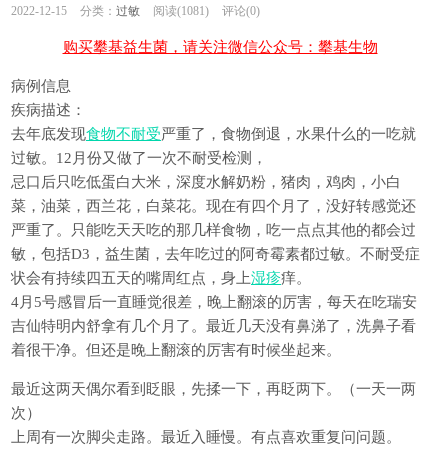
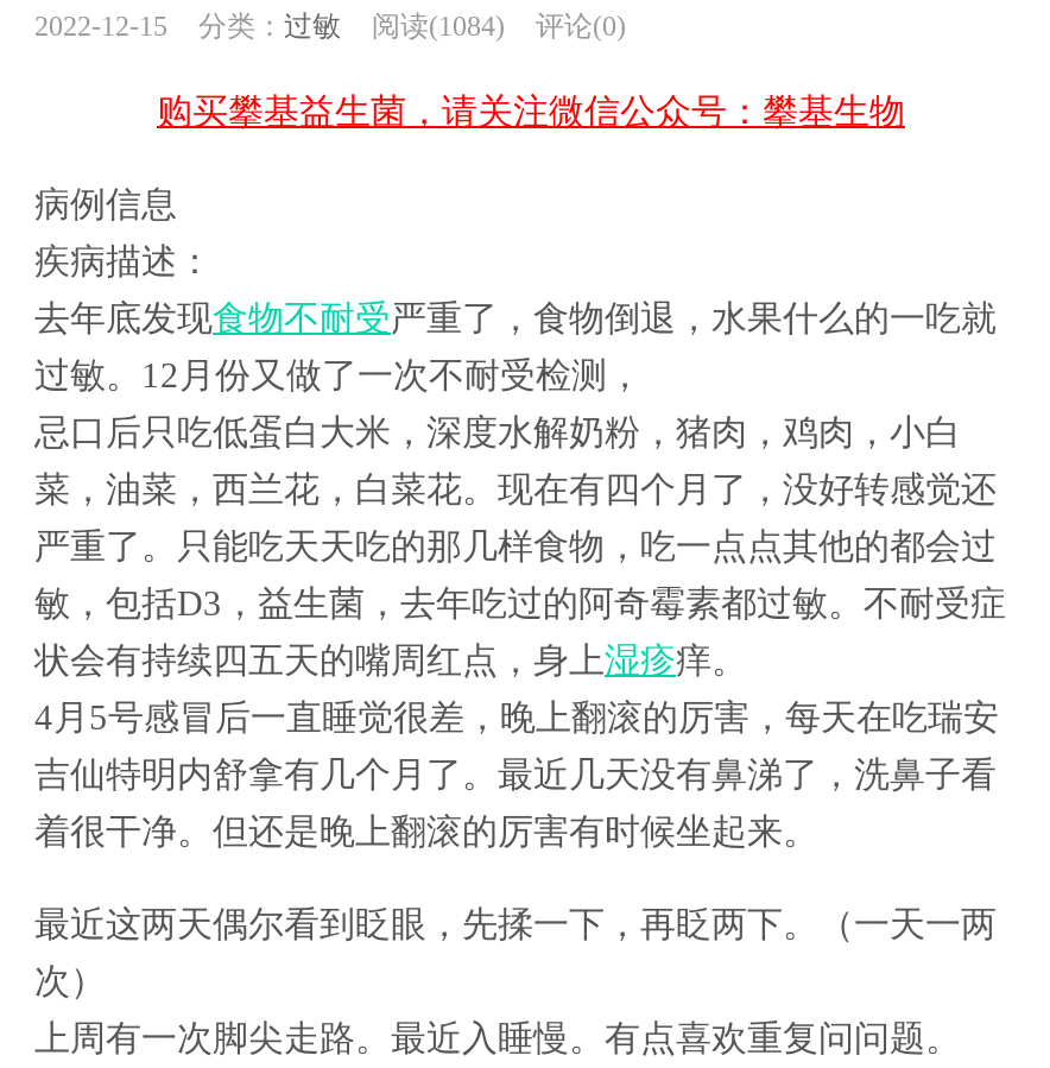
- 2022-12-15 分类：过敏 阅读(1081) 评论(0)
+ 2022-12-15 分类：过敏 阅读(1084) 评论(0)
